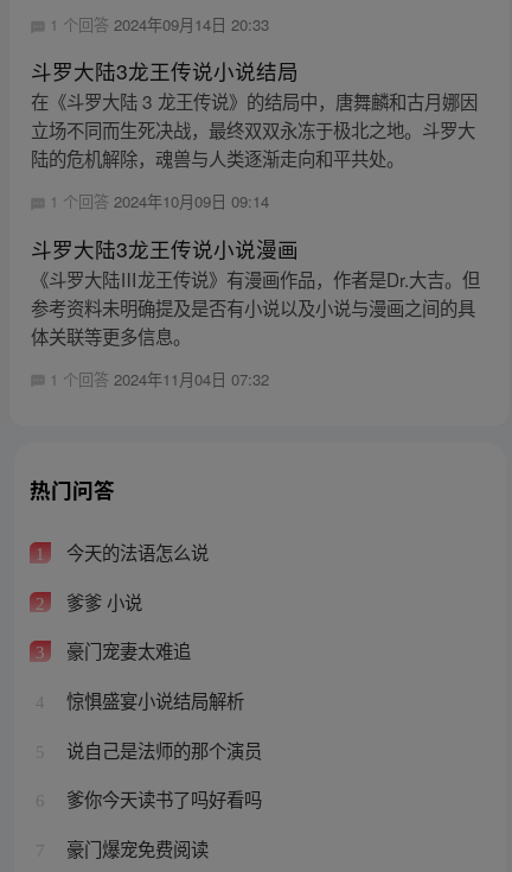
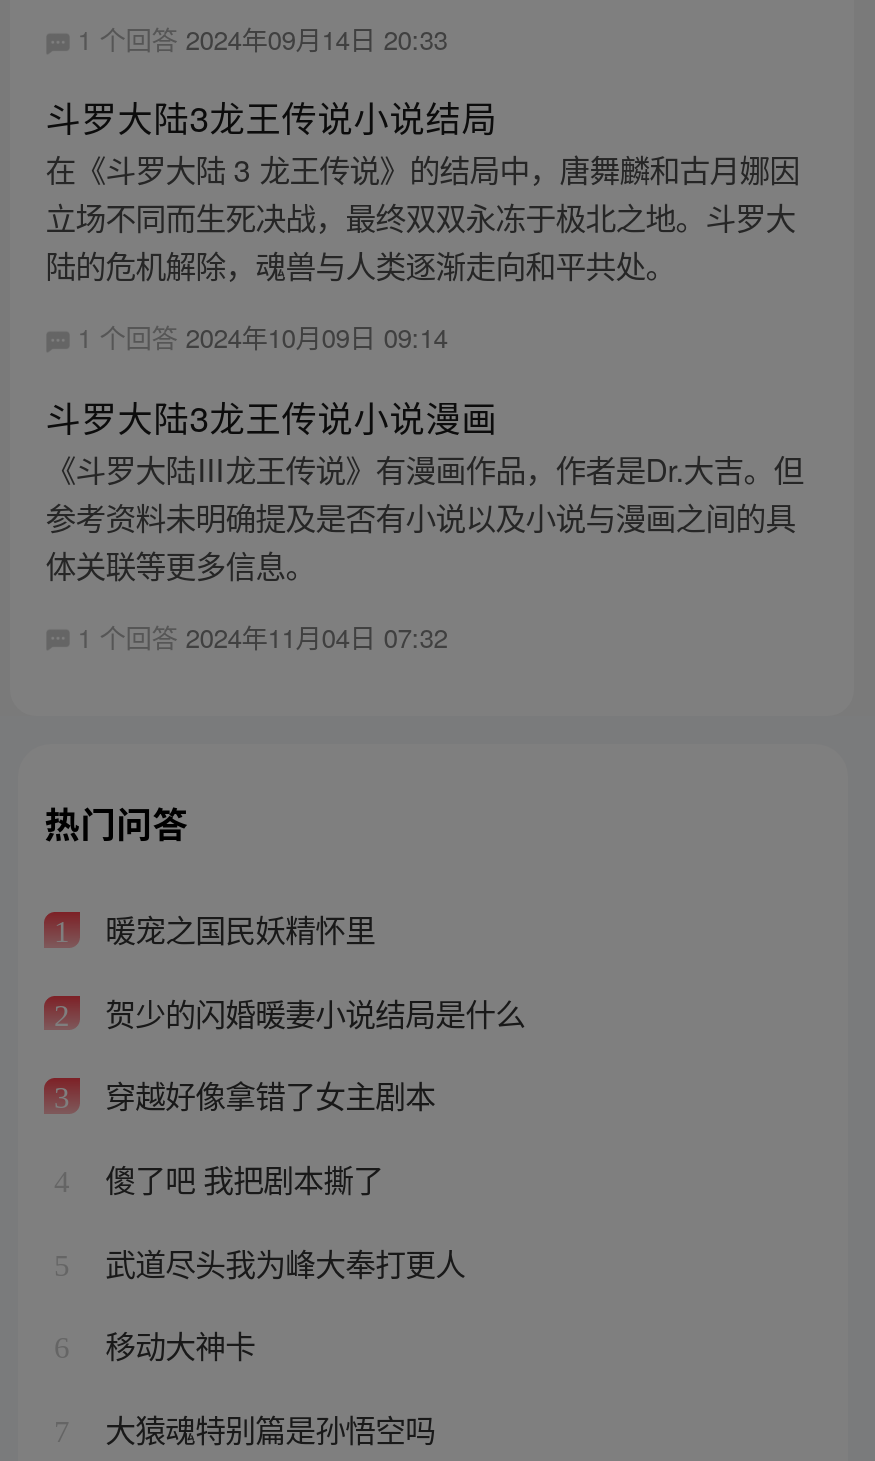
- 今天的法语怎么说
+ 暖宠之国民妖精怀里

- 爹爹 小说
+ 贺少的闪婚暖妻小说结局是什么

- 豪门宠妻太难追
+ 穿越好像拿错了女主剧本

- 惊惧盛宴小说结局解析
+ 傻了吧 我把剧本撕了

- 说自己是法师的那个演员
+ 武道尽头我为峰大奉打更人

- 爹你今天读书了吗好看吗
+ 移动大神卡

- 豪门爆宠免费阅读
+ 大猿魂特别篇是孙悟空吗
